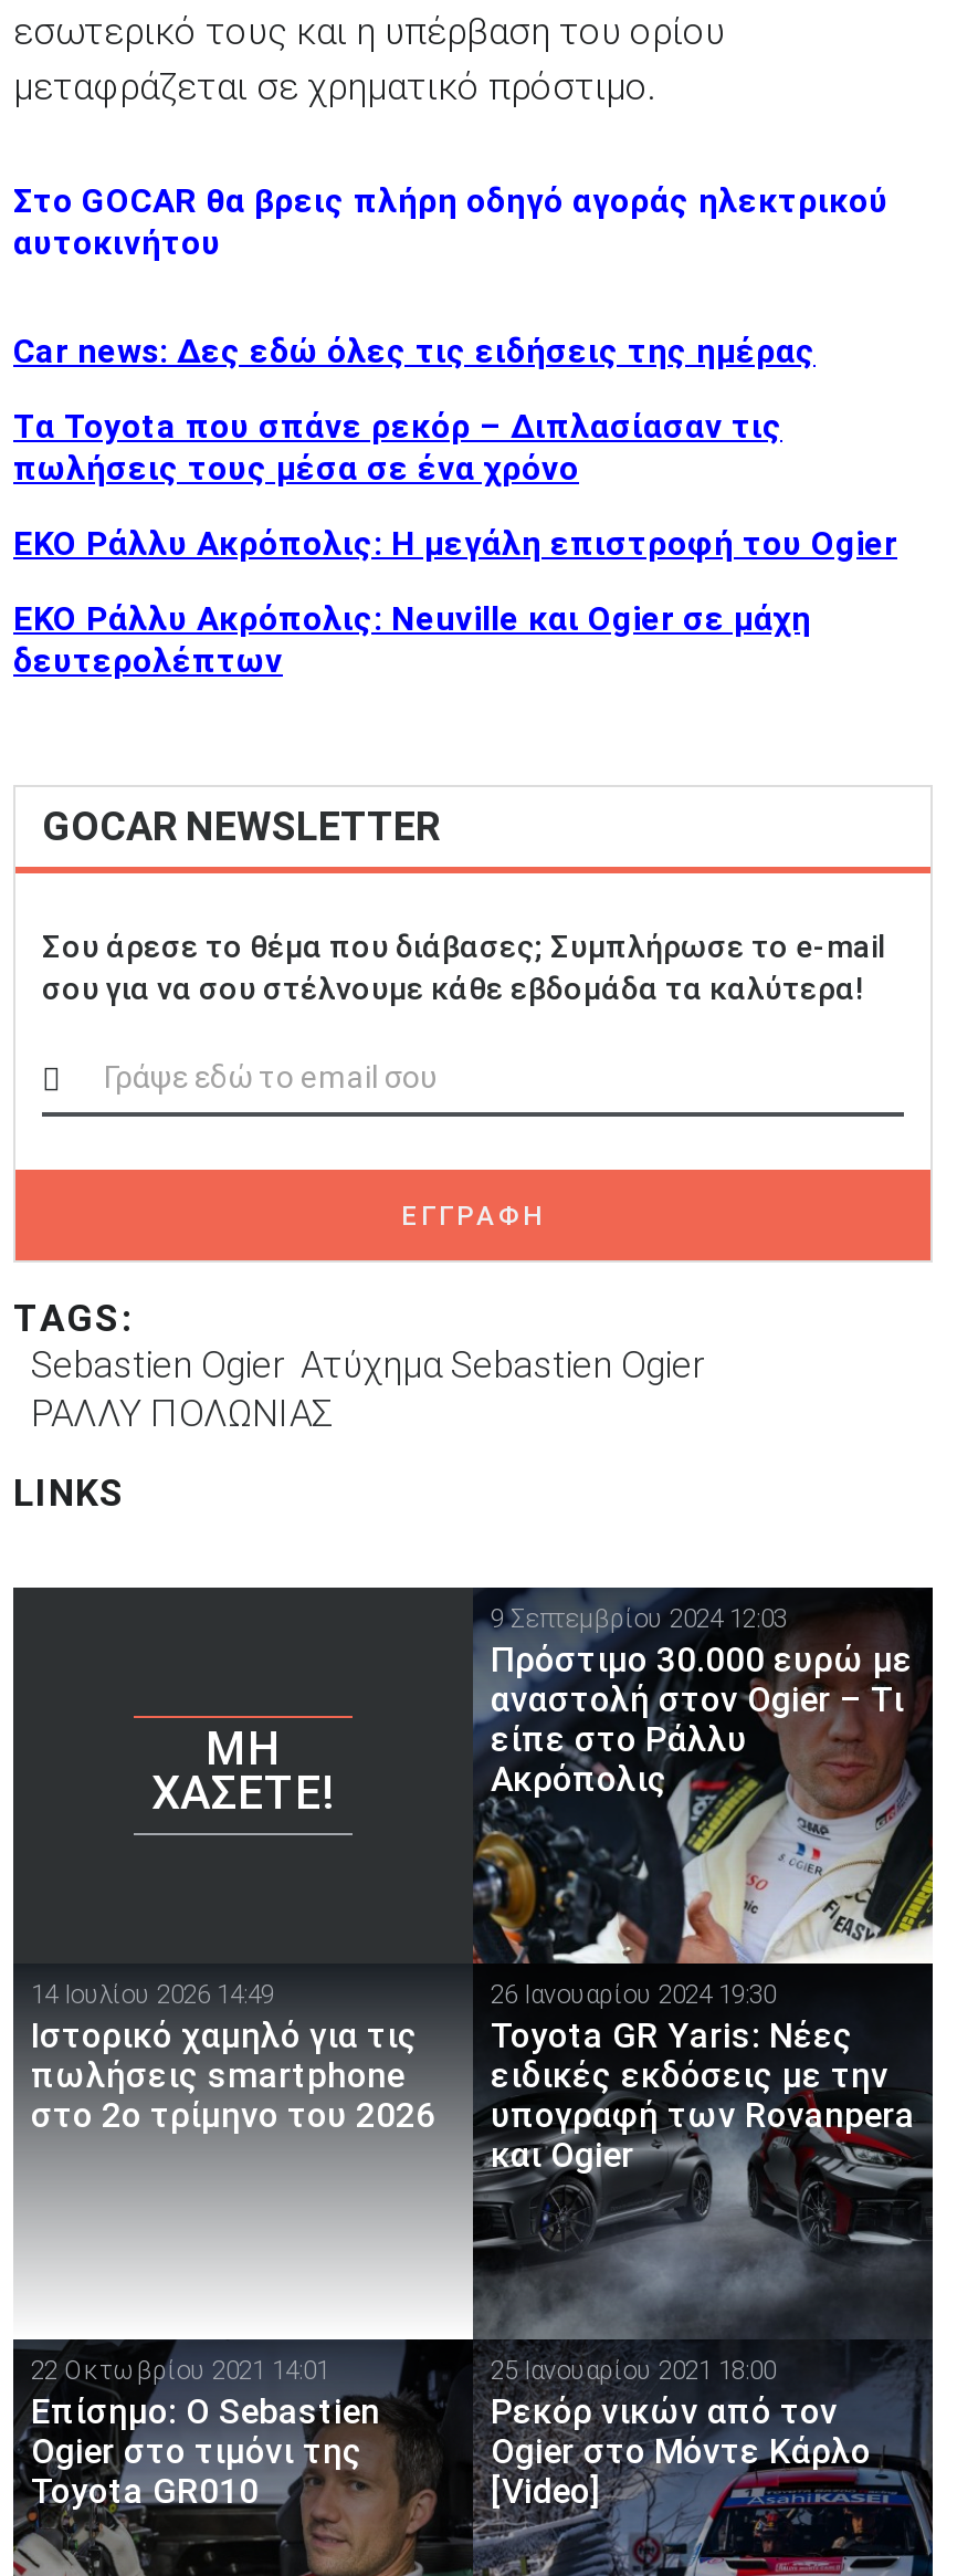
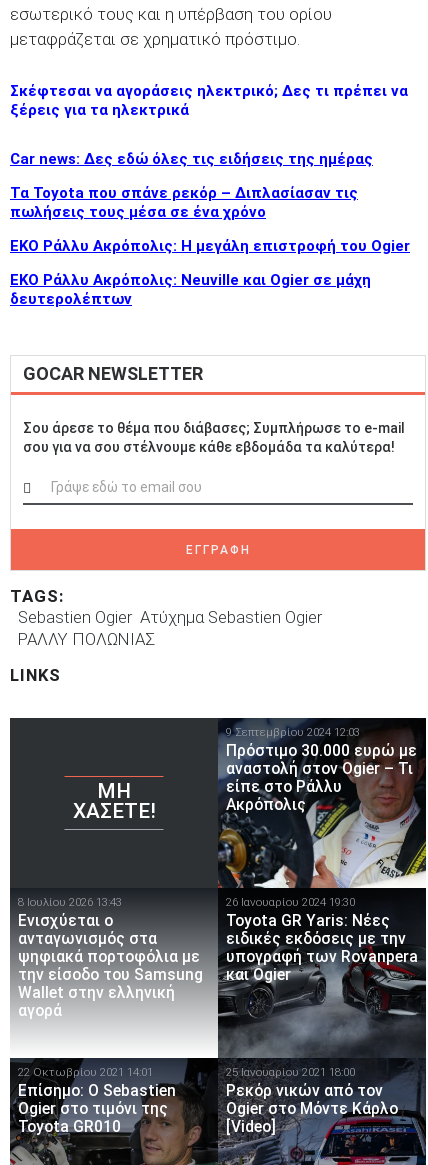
- Στο GOCAR θα βρεις πλήρη οδηγό αγοράς ηλεκτρικού
- αυτοκινήτου
+ Σκέφτεσαι να αγοράσεις ηλεκτρικό; Δες τι πρέπει να
+ ξέρεις για τα ηλεκτρικά

- 14 Ιουλίου 2026 14:49
- Ιστορικό χαμηλό για τις
- πωλήσεις smartphone
- στο 2ο τρίμηνο του 2026
+ 8 Ιουλίου 2026 13:43
+ Ενισχύεται ο
+ ανταγωνισμός στα
+ ψηφιακά πορτοφόλια με
+ την είσοδο του Samsung
+ Wallet στην ελληνική
+ αγορά
